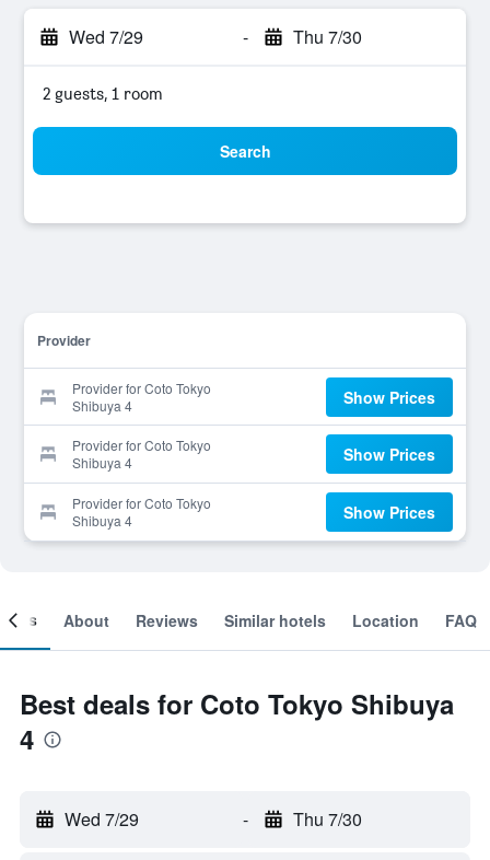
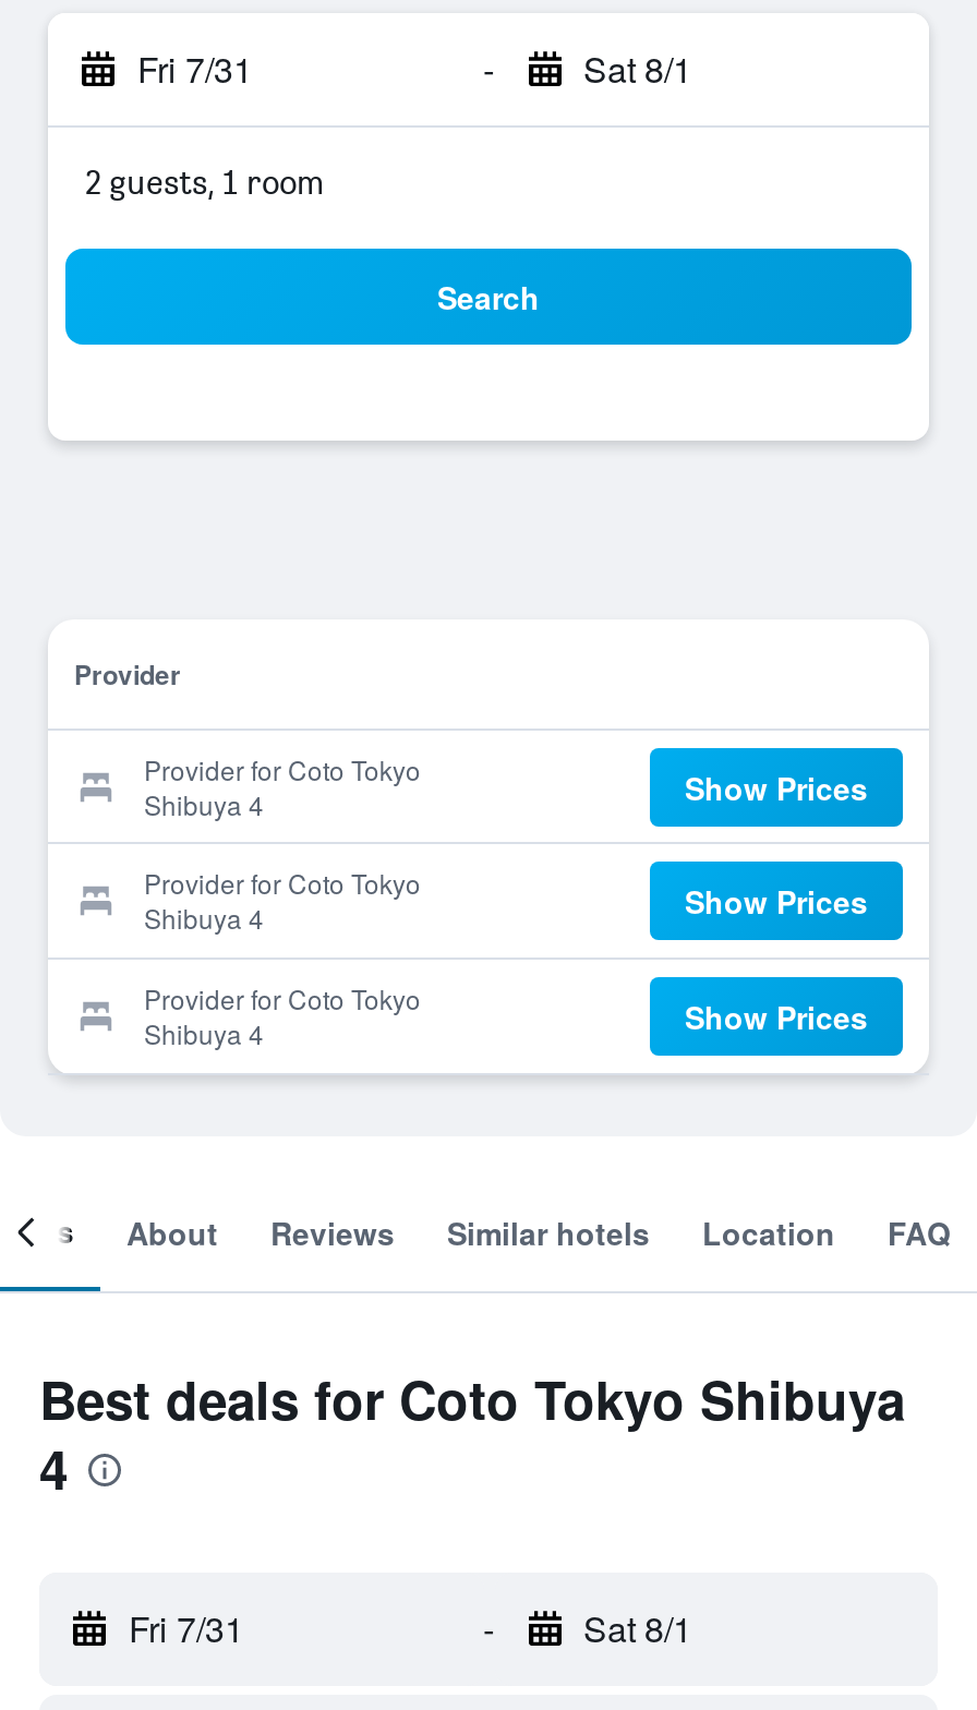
- Wed 7/29
+ Fri 7/31

- Thu 7/30
+ Sat 8/1

- Wed 7/29
+ Fri 7/31

- Thu 7/30
+ Sat 8/1
